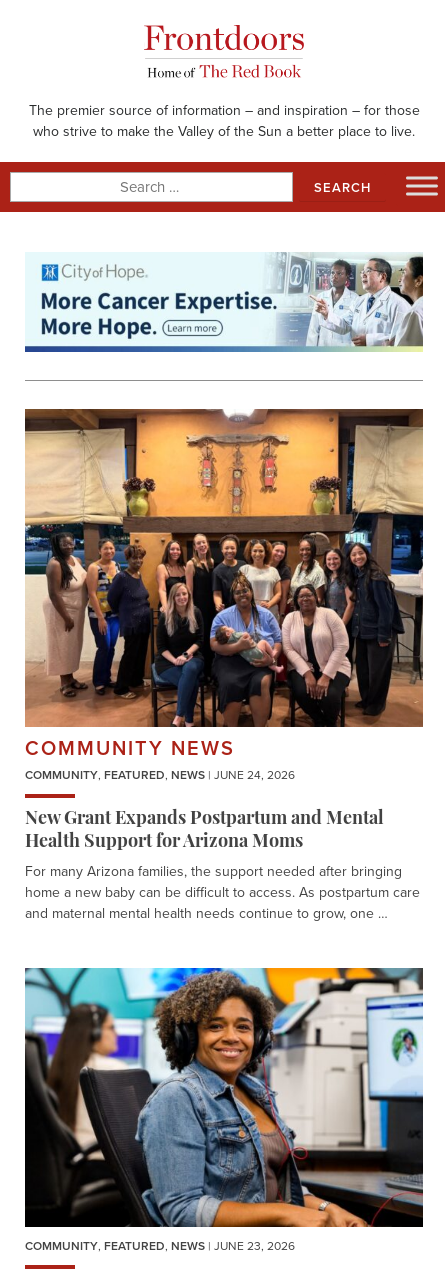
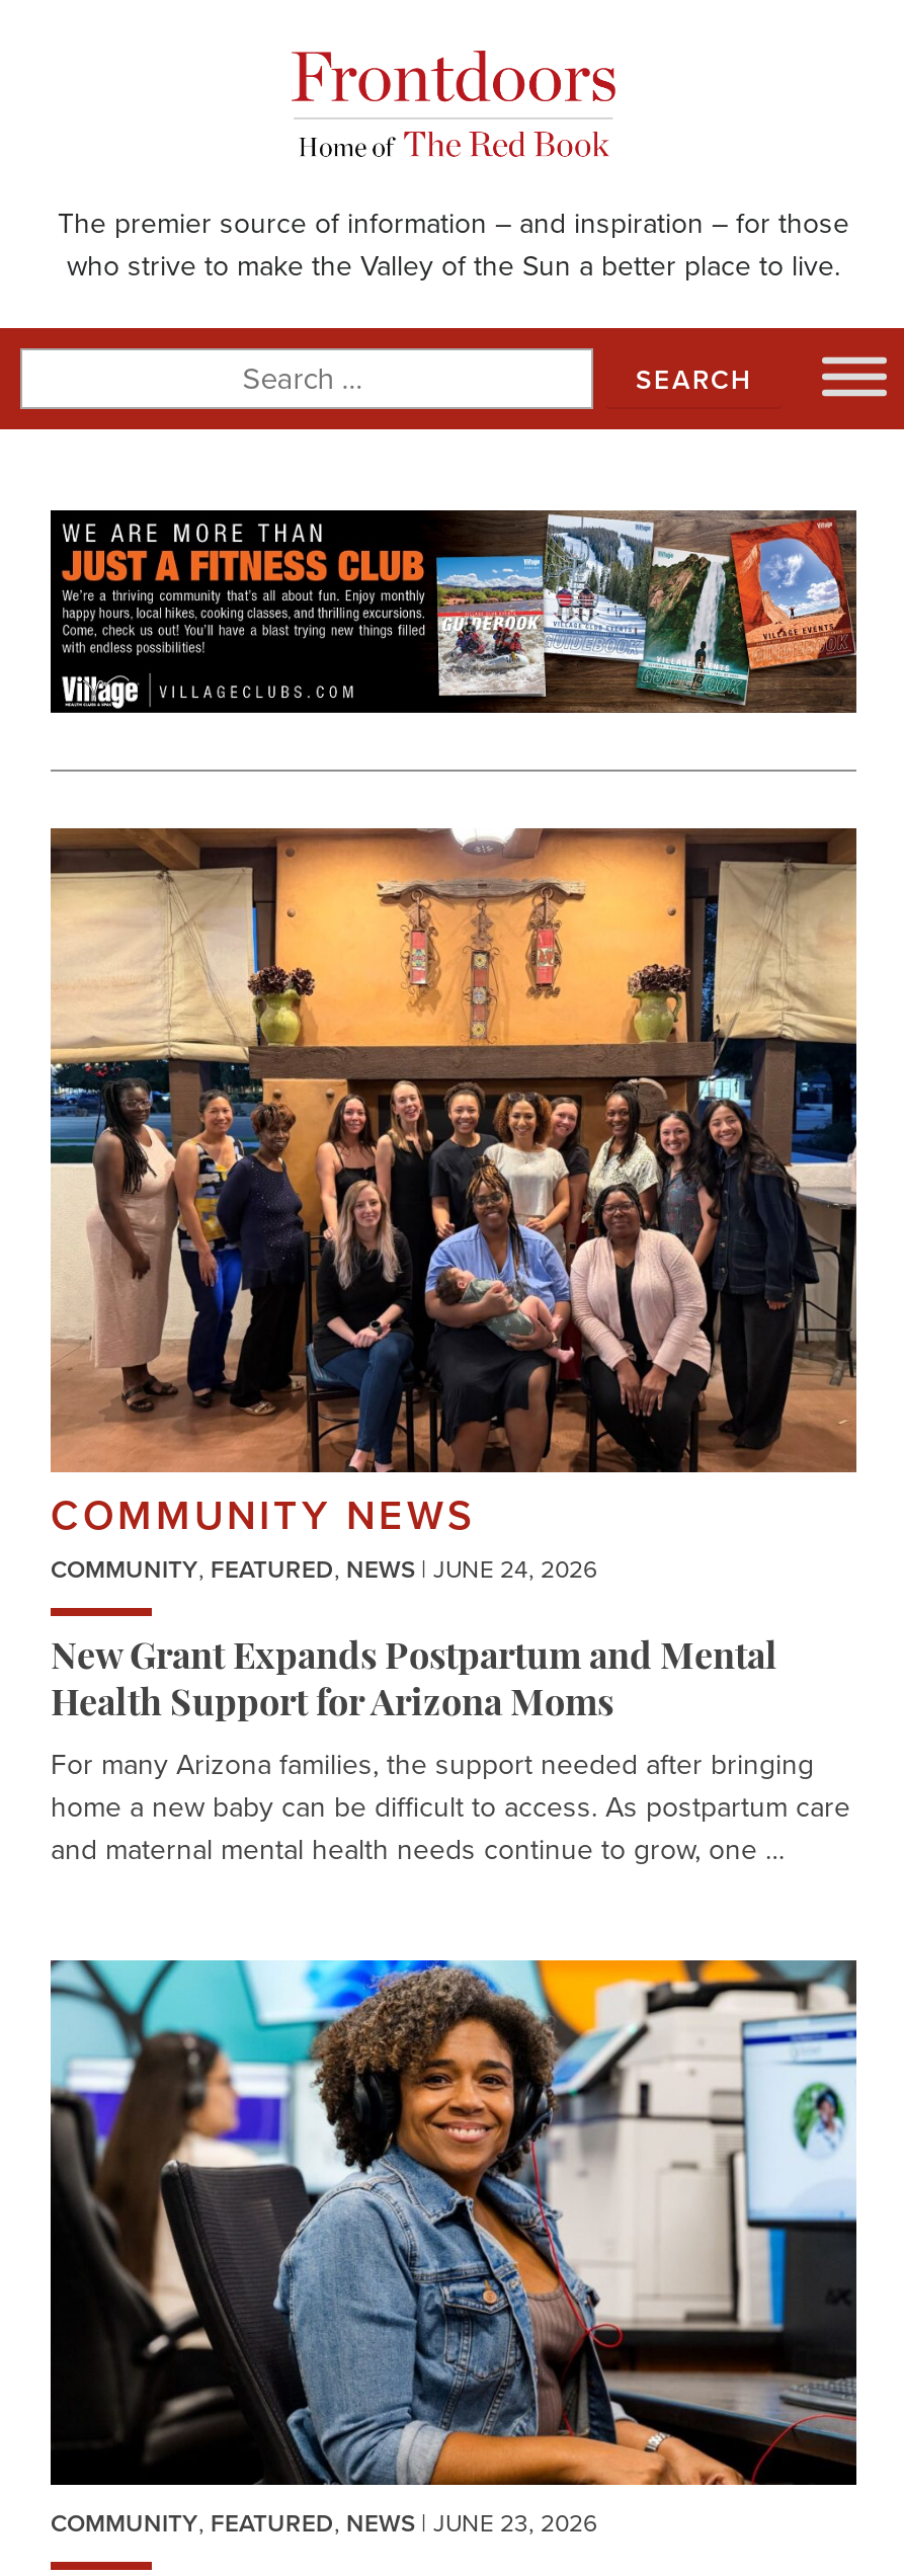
- [image]
+ [image]
